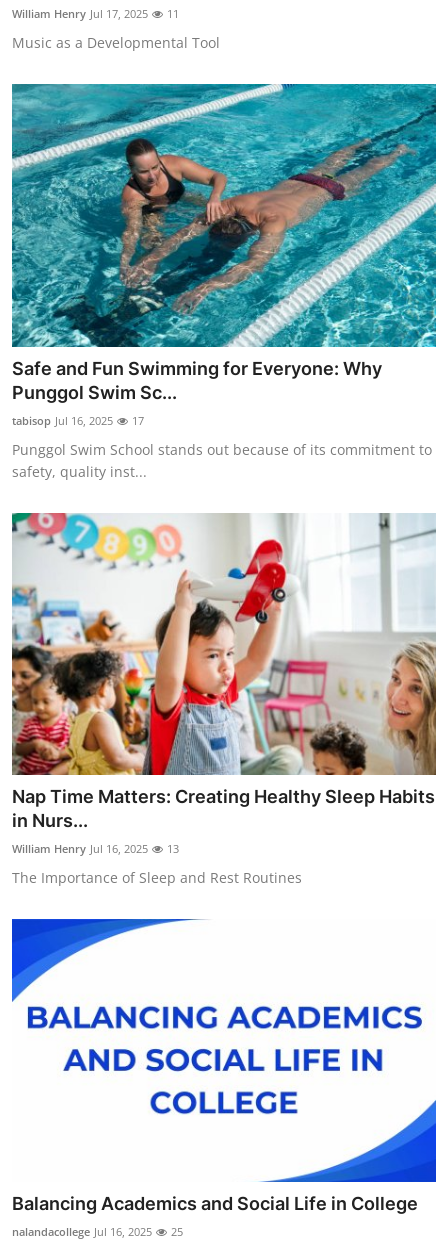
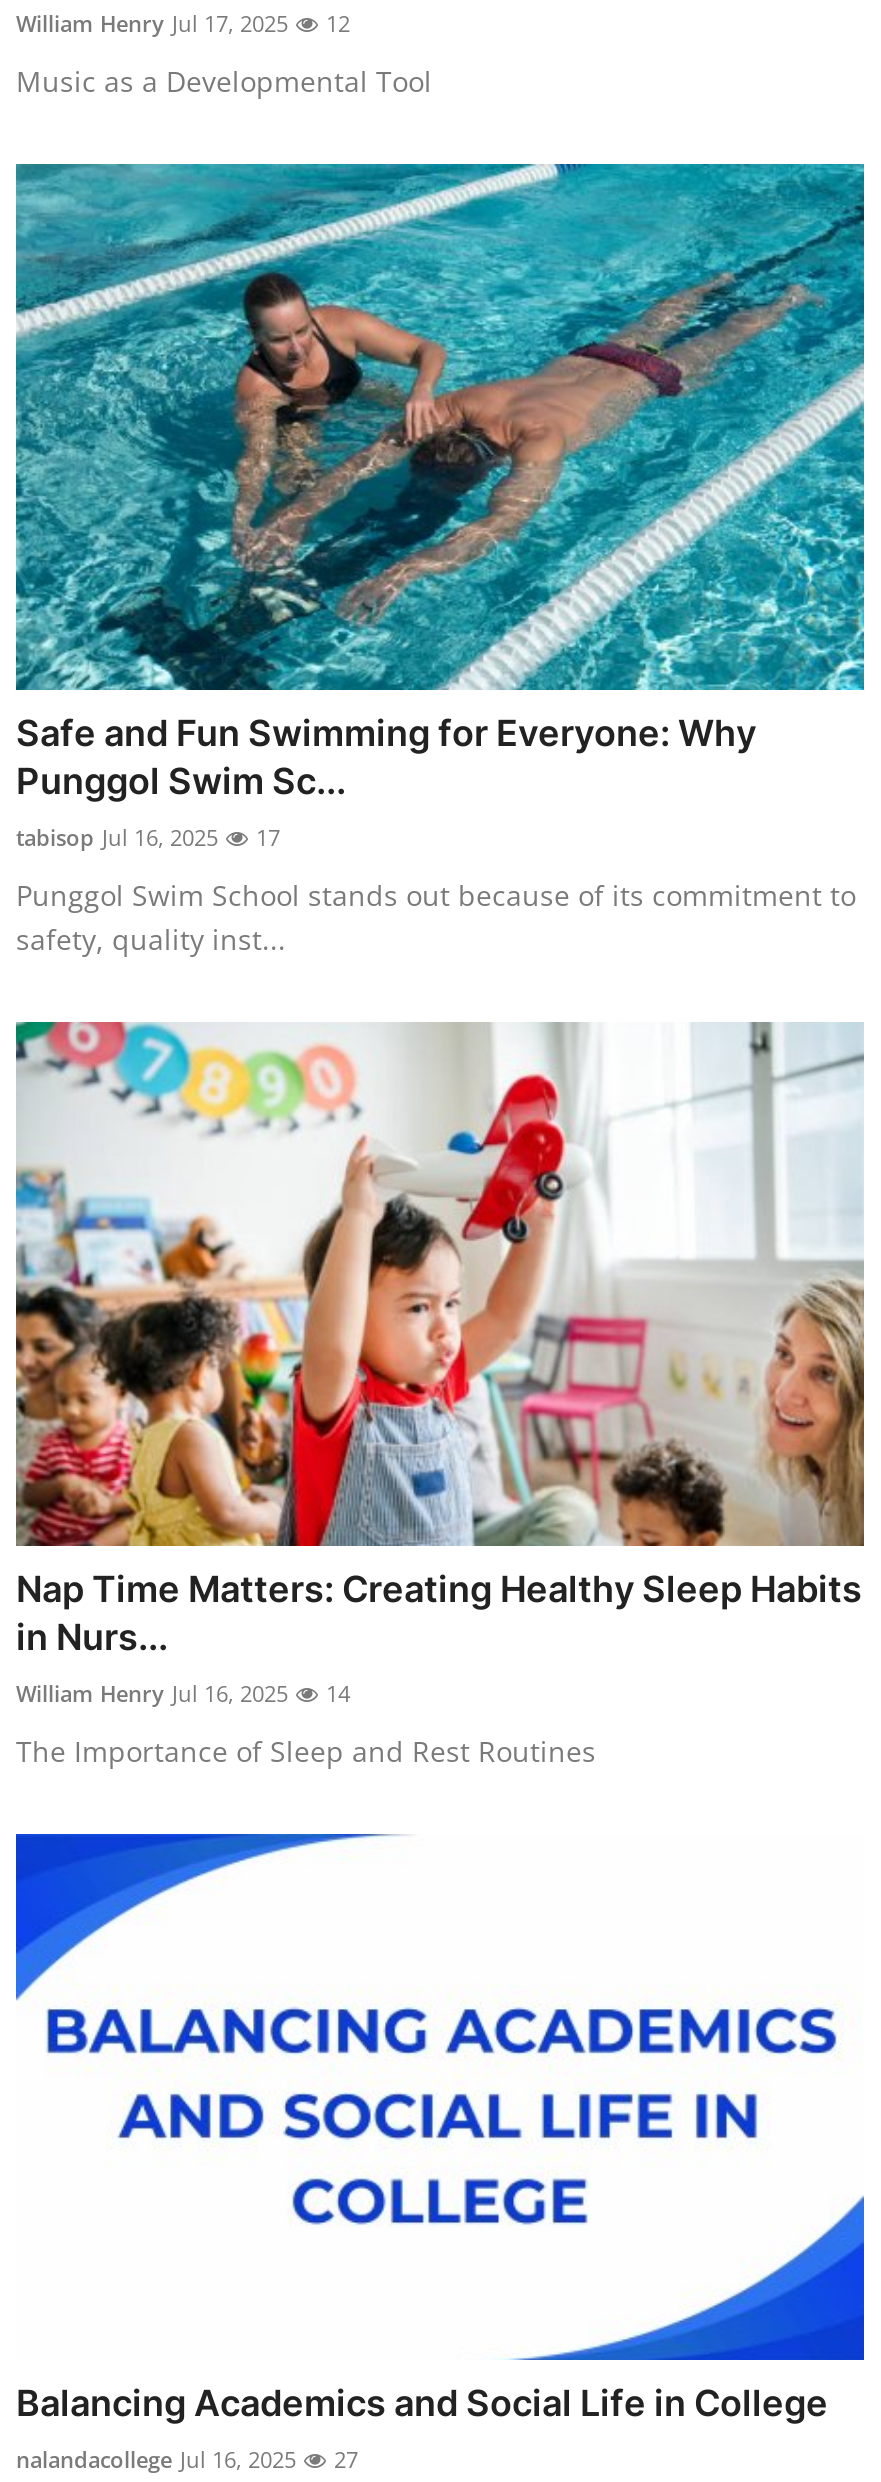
- William Henry Jul 17, 2025 11
+ William Henry Jul 17, 2025 12

- William Henry Jul 16, 2025 13
+ William Henry Jul 16, 2025 14

- nalandacollege Jul 16, 2025 25
+ nalandacollege Jul 16, 2025 27
